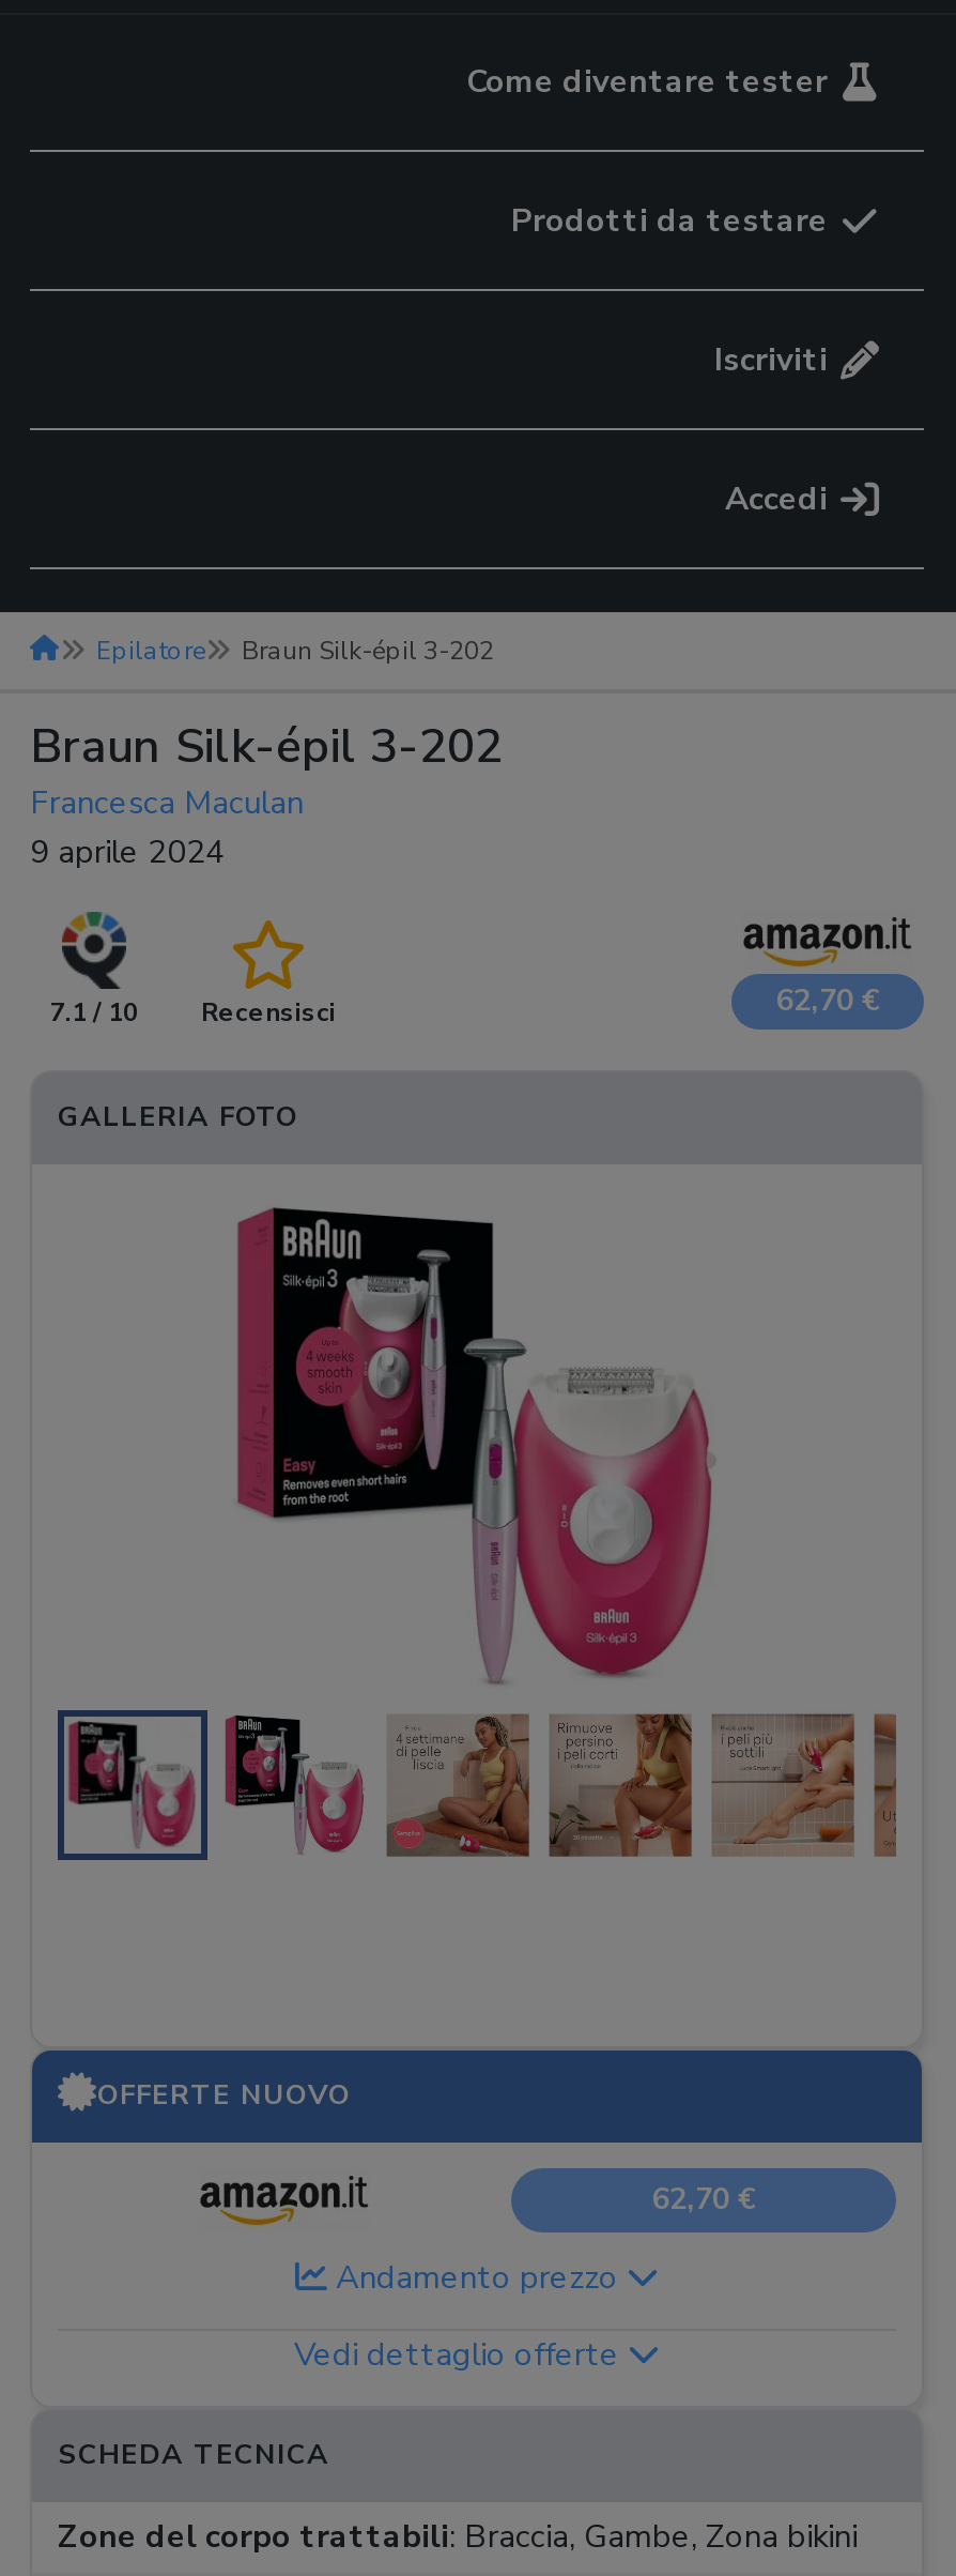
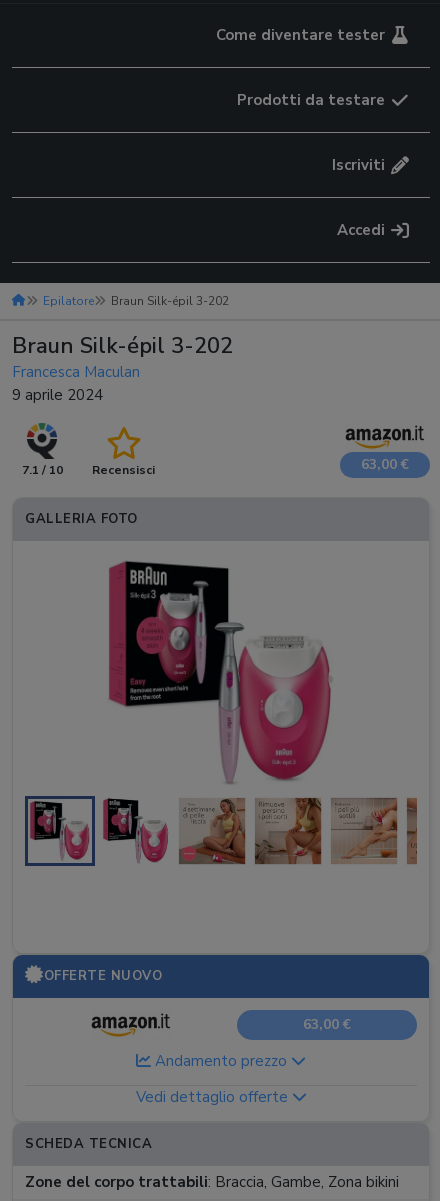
- 62,70 €
+ 63,00 €

- 62,70 €
+ 63,00 €
